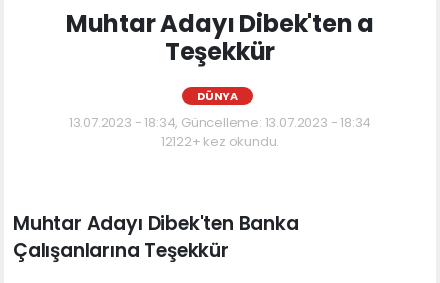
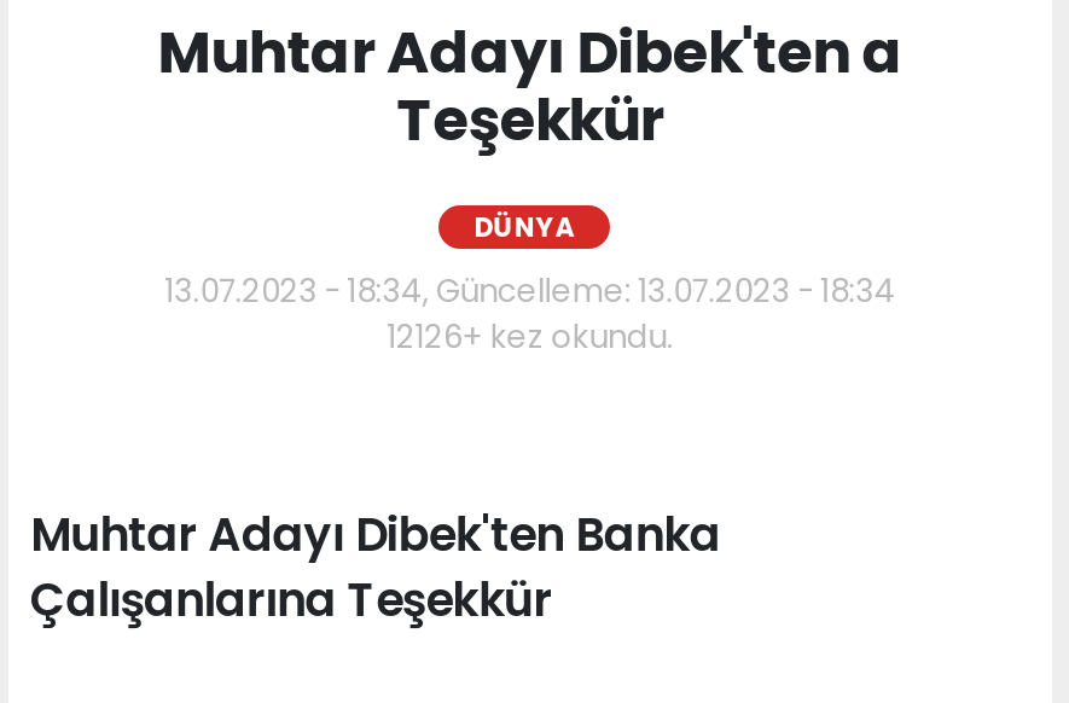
- 12122+ kez okundu.
+ 12126+ kez okundu.
